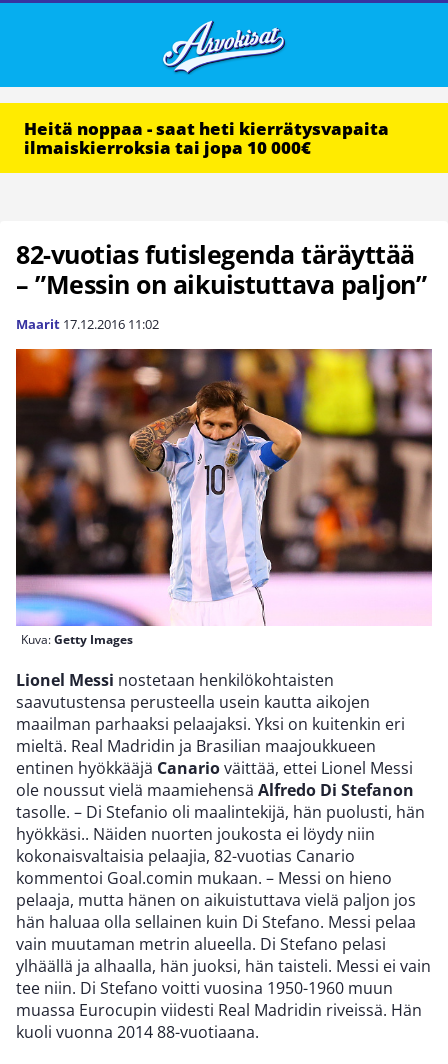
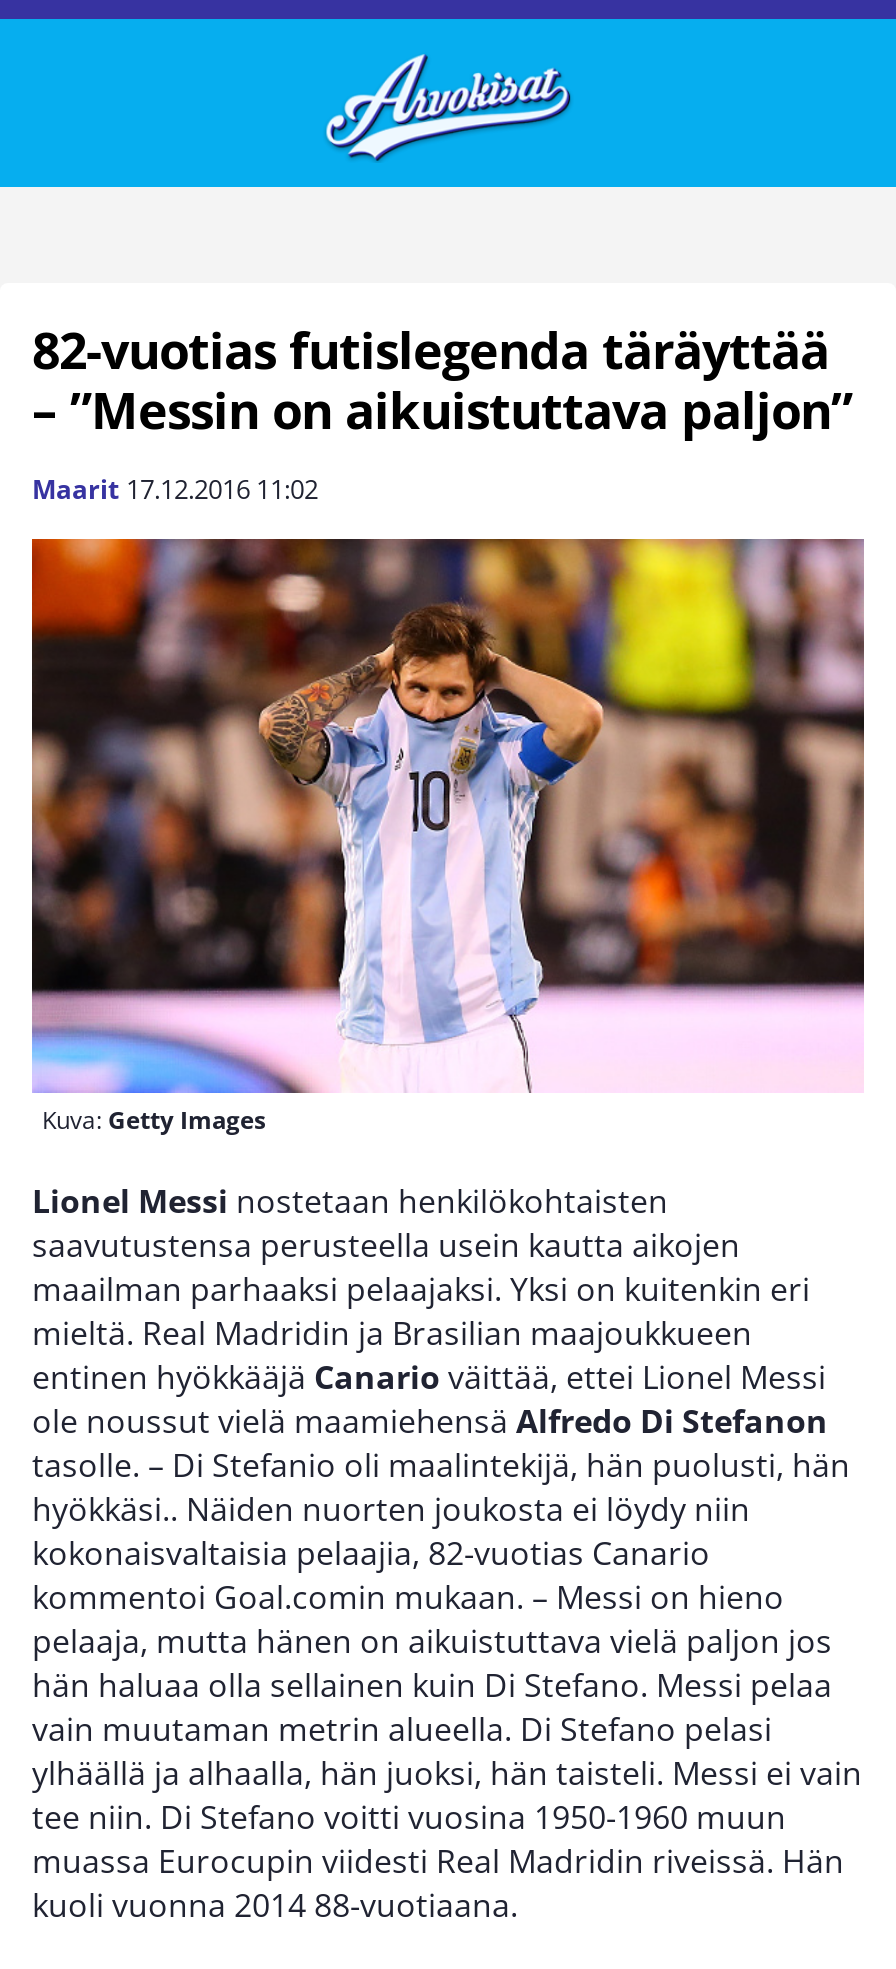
- Heitä noppaa - saat heti kierrätysvapaita
- ilmaiskierroksia tai jopa 10 000€
